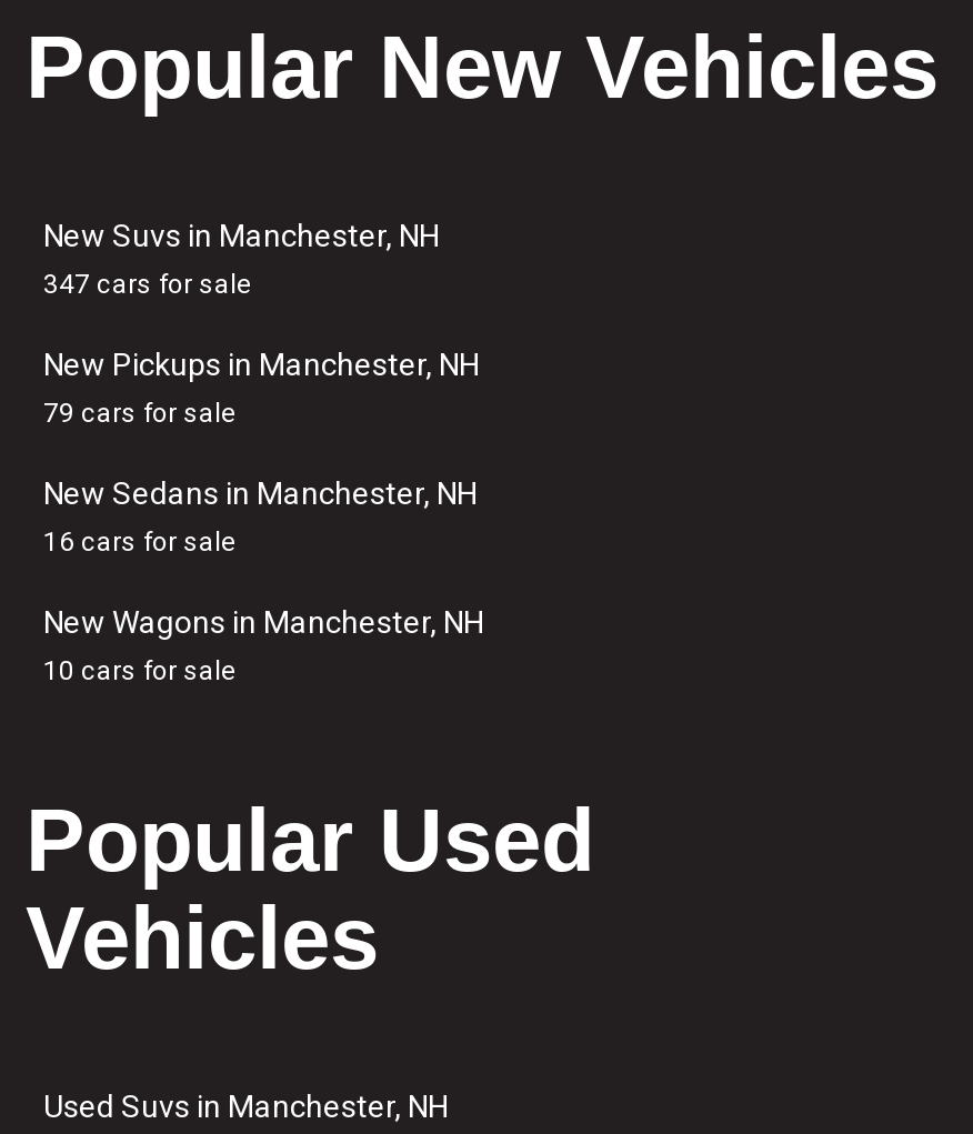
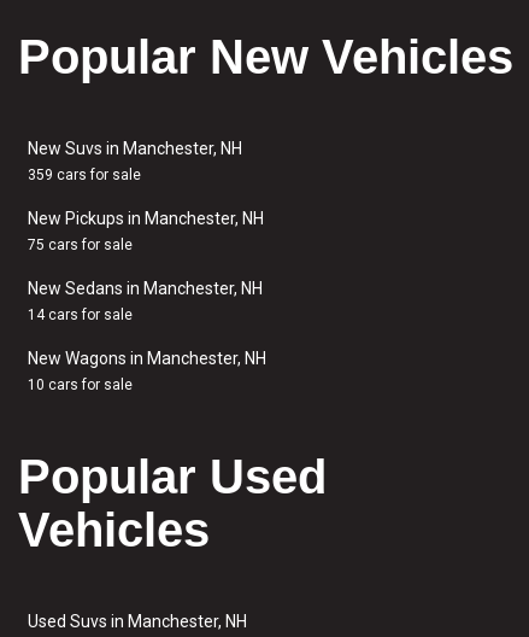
- 347 cars for sale
+ 359 cars for sale

- 79 cars for sale
+ 75 cars for sale

- 16 cars for sale
+ 14 cars for sale
